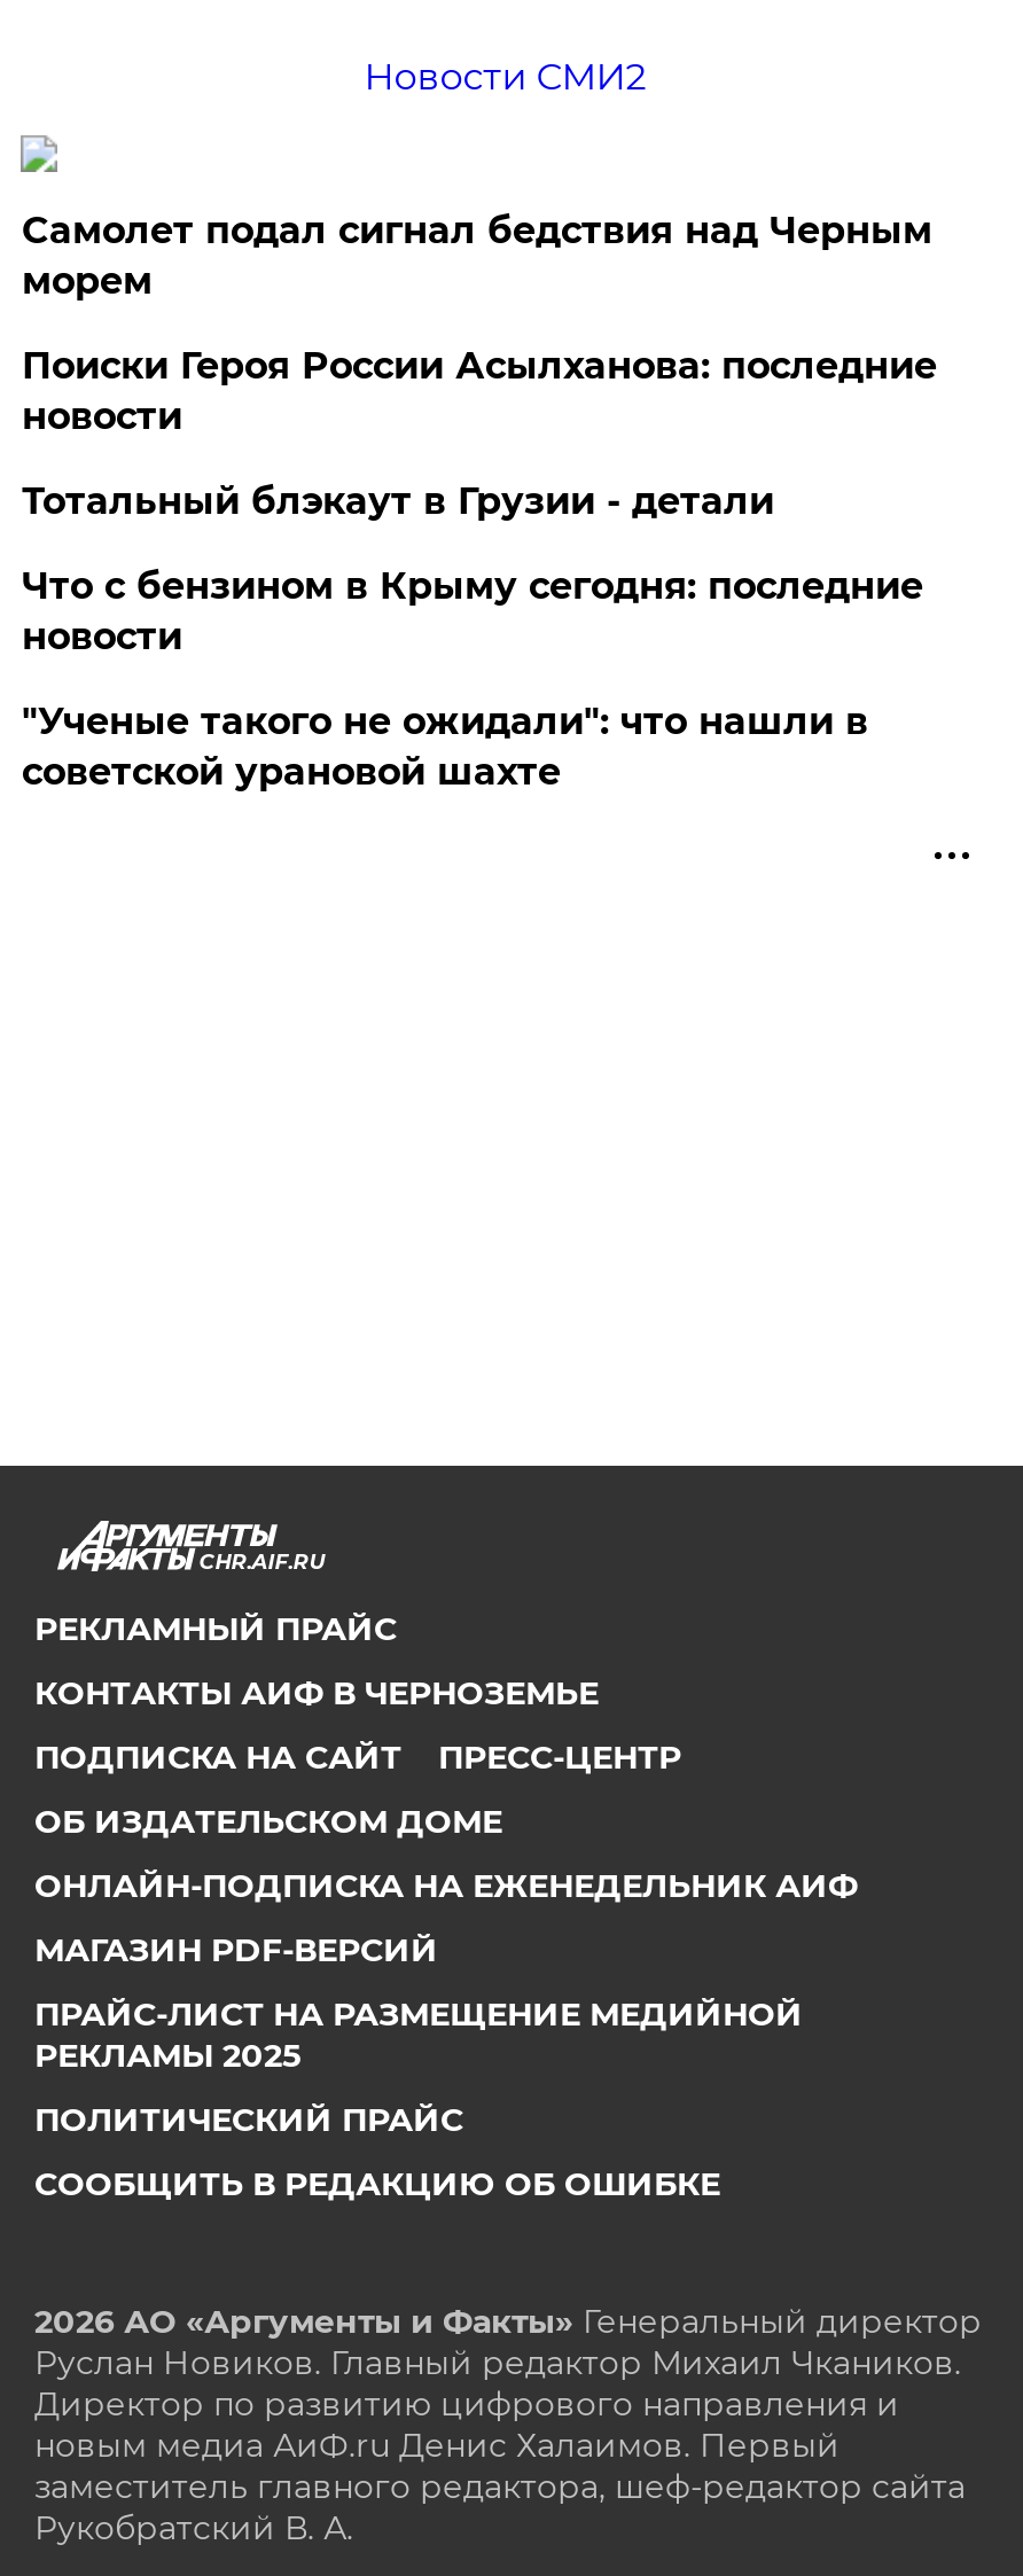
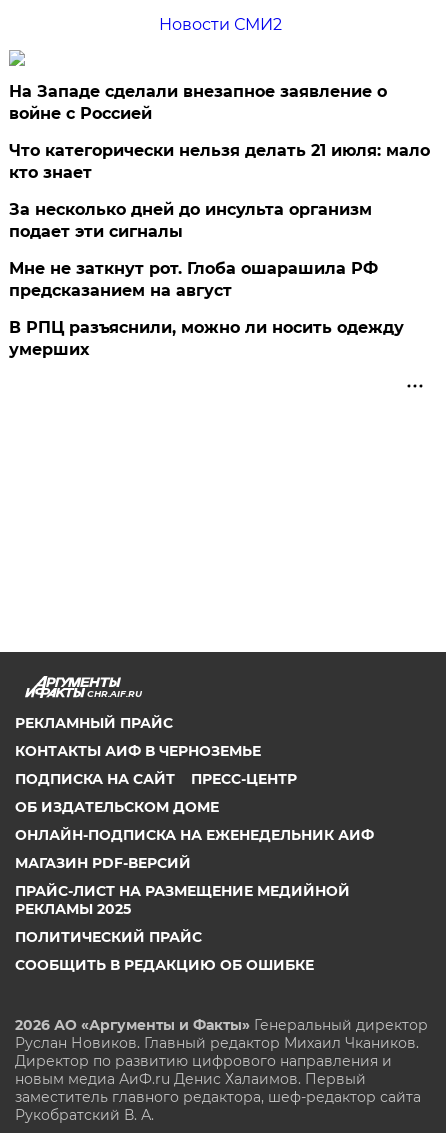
- Самолет подал сигнал бедствия над Черным
- морем
+ На Западе сделали внезапное заявление о
+ войне с Россией

- Поиски Героя России Асылханова: последние
- новости
+ Что категорически нельзя делать 21 июля: мало
+ кто знает

- Тотальный блэкаут в Грузии - детали
+ За несколько дней до инсульта организм
+ подает эти сигналы

- Что с бензином в Крыму сегодня: последние
- новости
+ Мне не заткнут рот. Глоба ошарашила РФ
+ предсказанием на август

- "Ученые такого не ожидали": что нашли в
- советской урановой шахте
+ В РПЦ разъяснили, можно ли носить одежду
+ умерших
